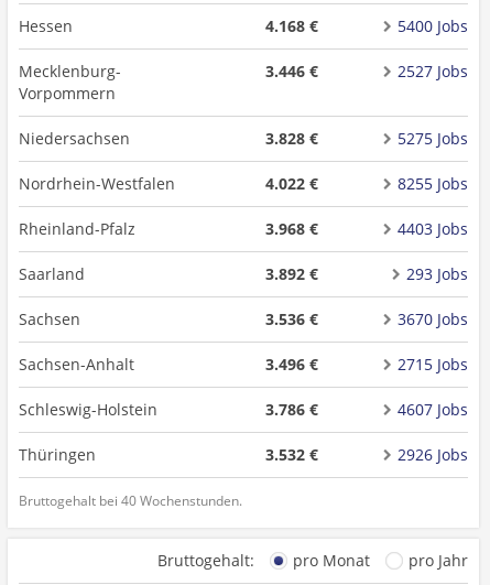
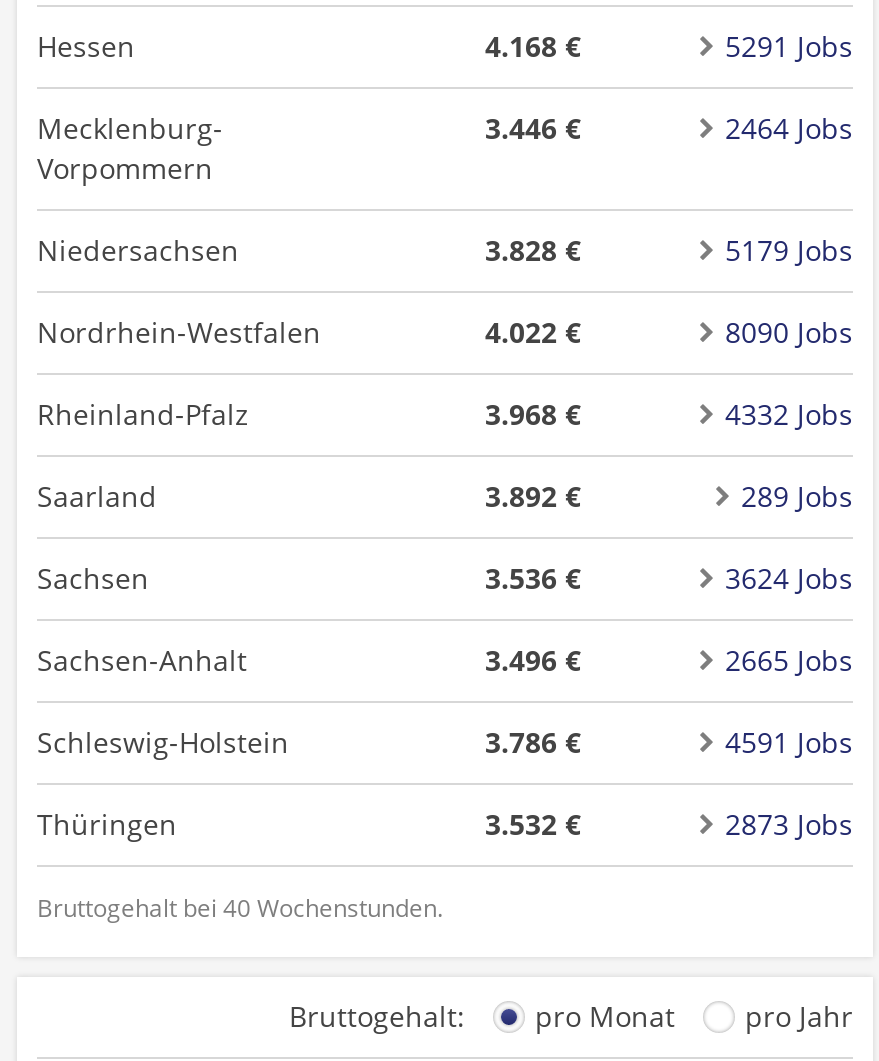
- 5400 Jobs
+ 5291 Jobs

- 2527 Jobs
+ 2464 Jobs

- 5275 Jobs
+ 5179 Jobs

- 8255 Jobs
+ 8090 Jobs

- 4403 Jobs
+ 4332 Jobs

- 293 Jobs
+ 289 Jobs

- 3670 Jobs
+ 3624 Jobs

- 2715 Jobs
+ 2665 Jobs

- 4607 Jobs
+ 4591 Jobs

- 2926 Jobs
+ 2873 Jobs
